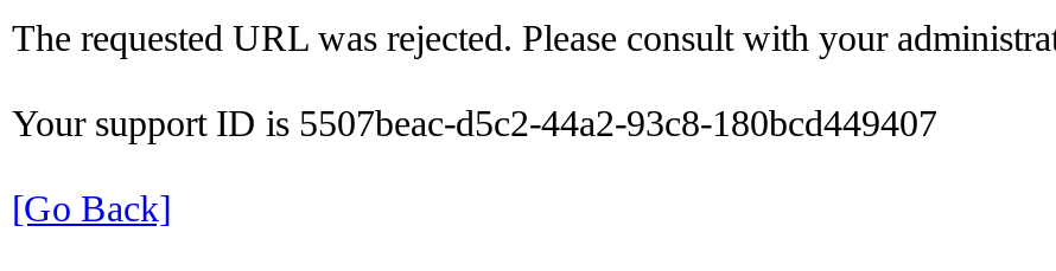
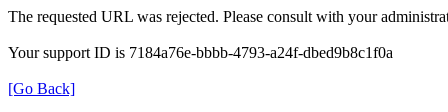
- Your support ID is 5507beac-d5c2-44a2-93c8-180bcd449407
+ Your support ID is 7184a76e-bbbb-4793-a24f-dbed9b8c1f0a
